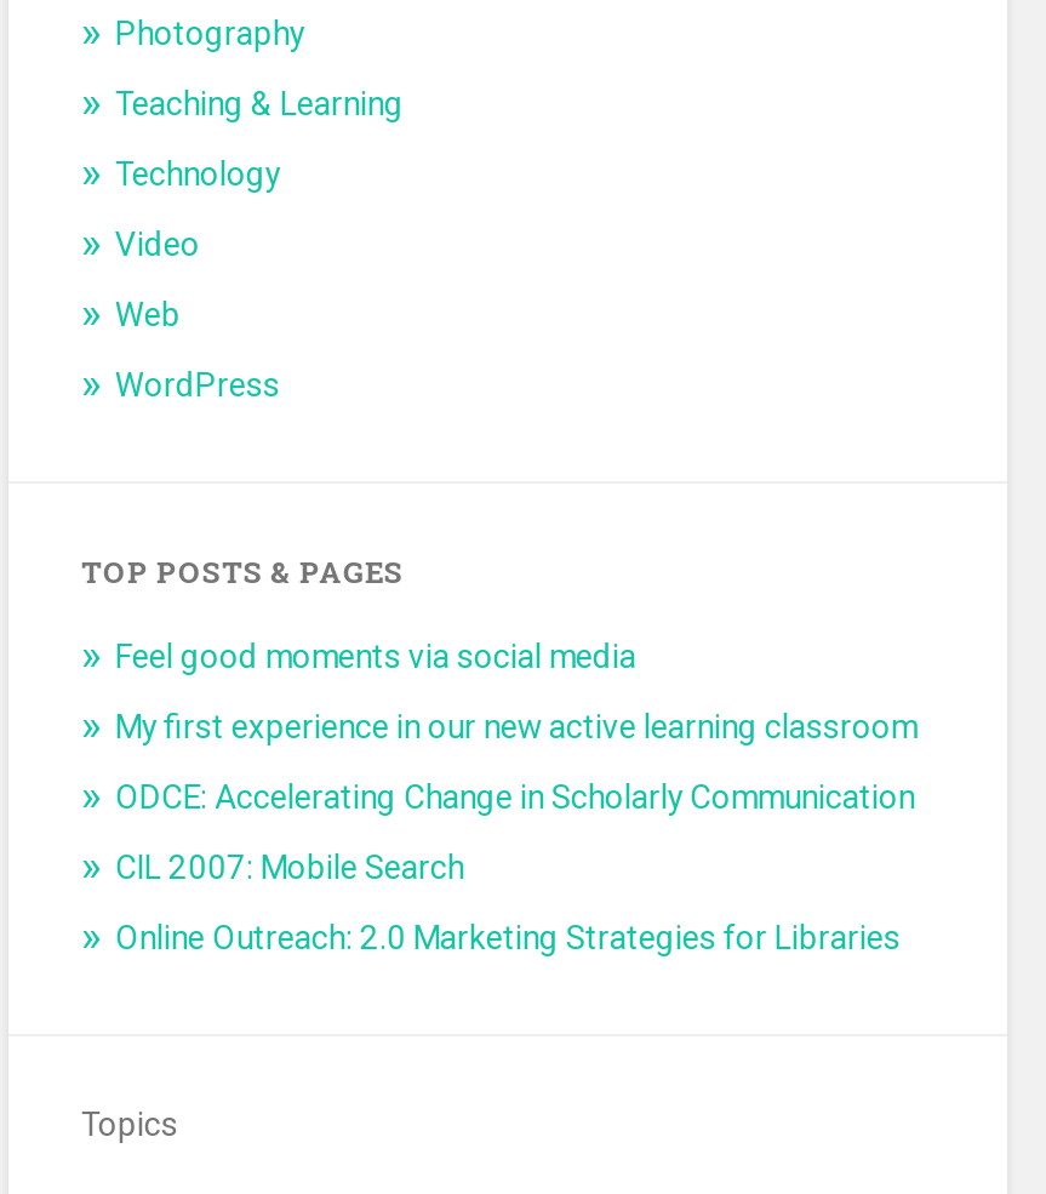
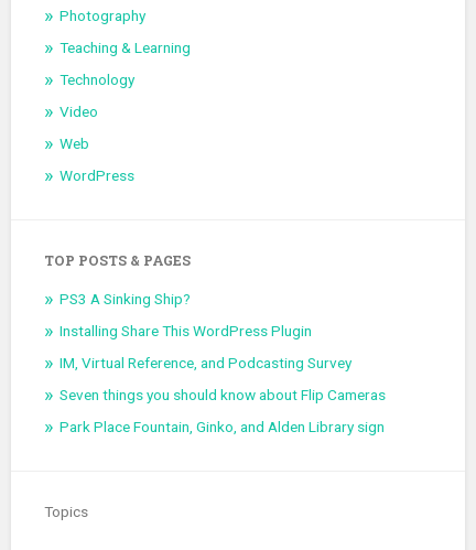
- Feel good moments via social media
+ PS3 A Sinking Ship?

- My first experience in our new active learning classroom
+ Installing Share This WordPress Plugin

- ODCE: Accelerating Change in Scholarly Communication
+ IM, Virtual Reference, and Podcasting Survey

- CIL 2007: Mobile Search
+ Seven things you should know about Flip Cameras

- Online Outreach: 2.0 Marketing Strategies for Libraries
+ Park Place Fountain, Ginko, and Alden Library sign
